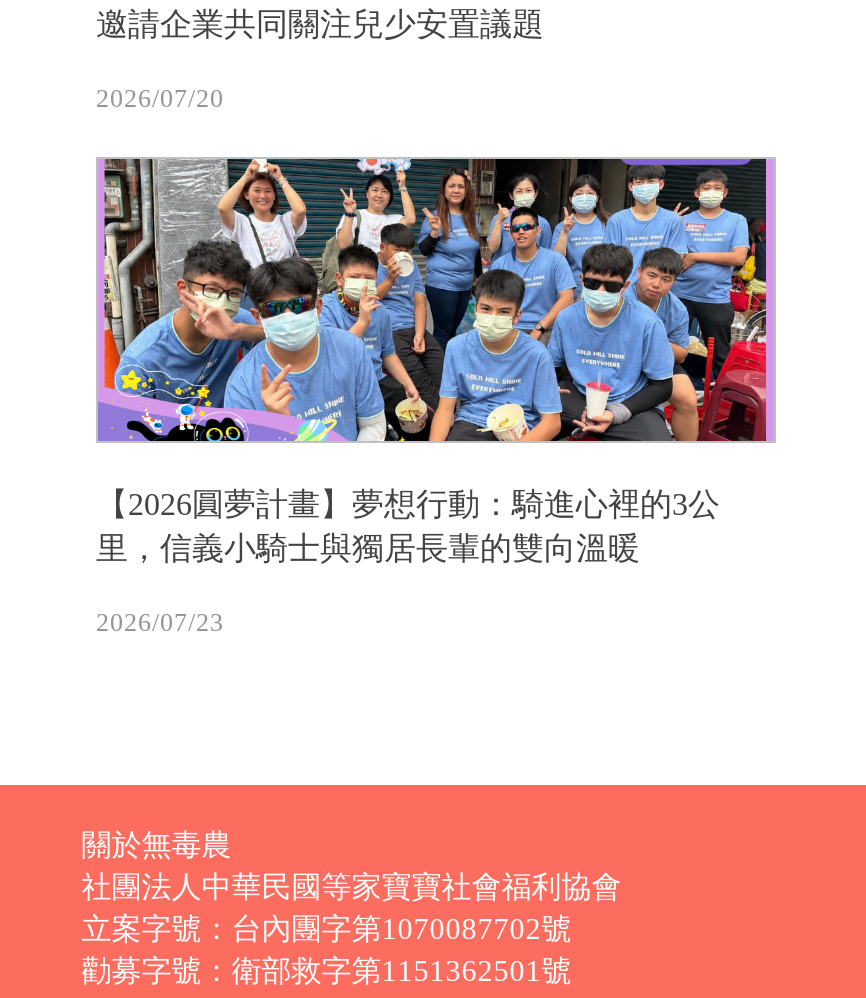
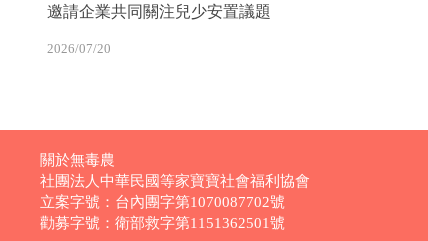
- [image]
- 【2026圓夢計畫】夢想行動：騎進心裡的3公
- 里，信義小騎士與獨居長輩的雙向溫暖
- 2026/07/23
